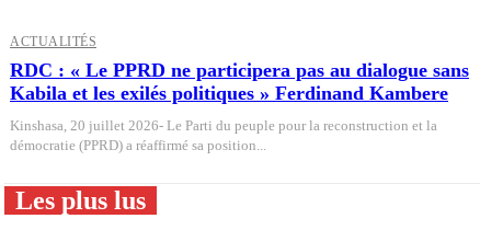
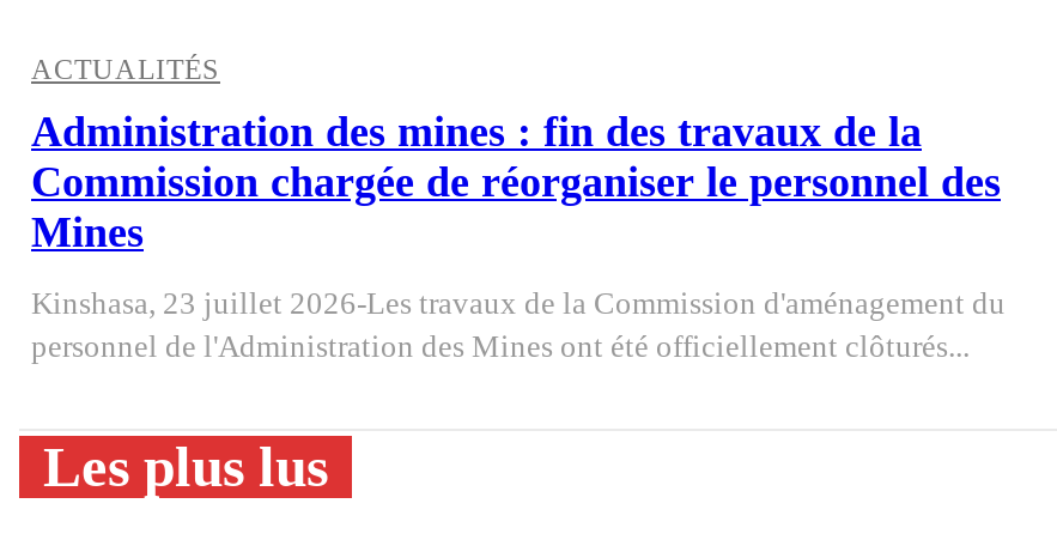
- RDC : « Le PPRD ne participera pas au dialogue sans
- Kabila et les exilés politiques » Ferdinand Kambere
+ Administration des mines : fin des travaux de la
+ Commission chargée de réorganiser le personnel des
+ Mines

- Kinshasa, 20 juillet 2026- Le Parti du peuple pour la reconstruction et la
- démocratie (PPRD) a réaffirmé sa position...
+ Kinshasa, 23 juillet 2026-Les travaux de la Commission d'aménagement du
+ personnel de l'Administration des Mines ont été officiellement clôturés...
